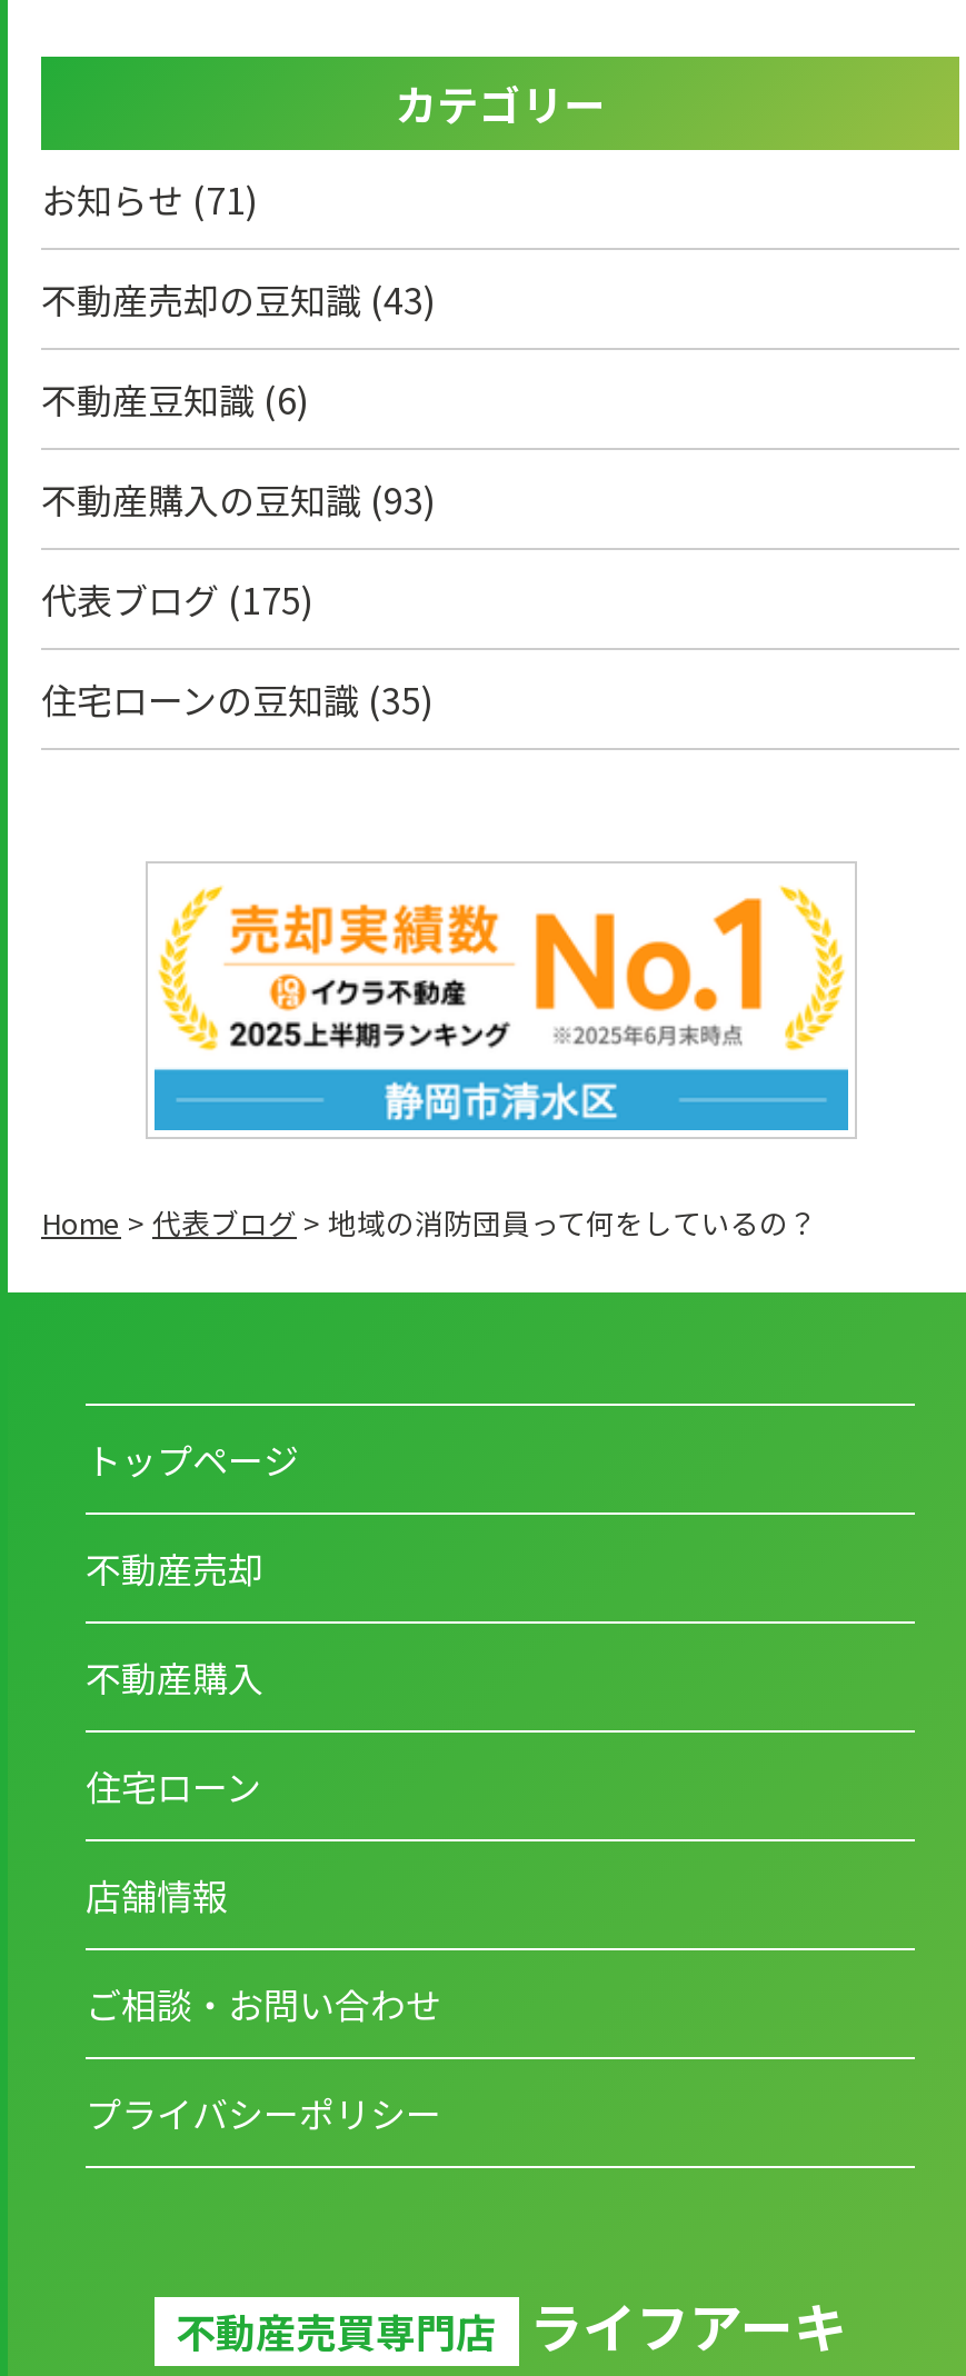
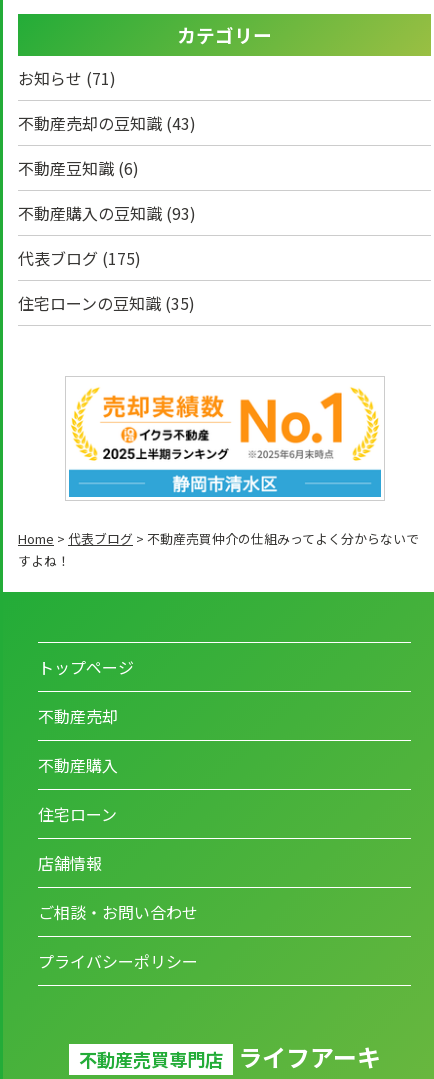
- Home >代表ブログ>地域の消防団員って何をしているの？
+ Home >代表ブログ>不動産売買仲介の仕組みってよく分からないで
+ すよね！
